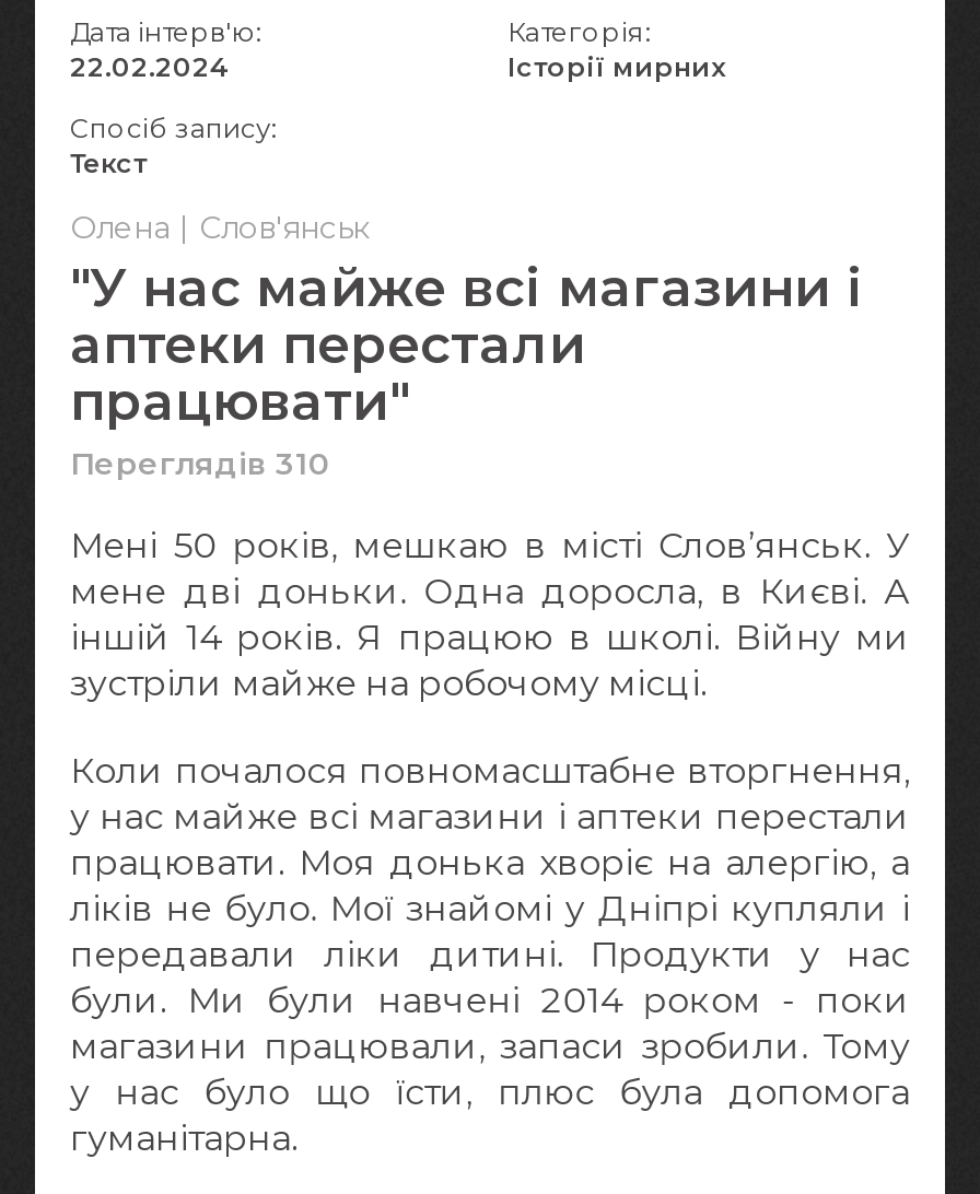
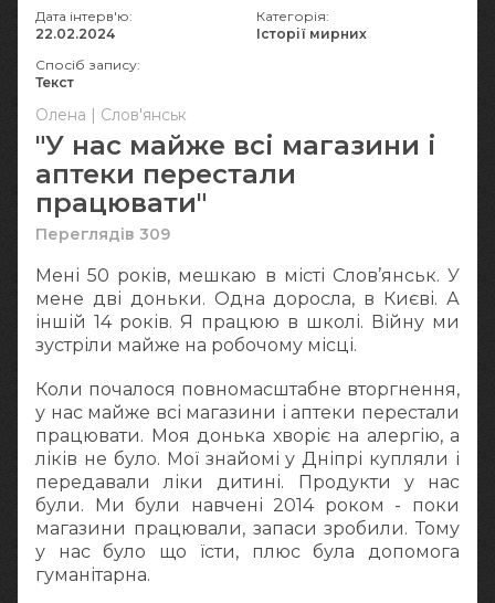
- Переглядів 310
+ Переглядів 309
